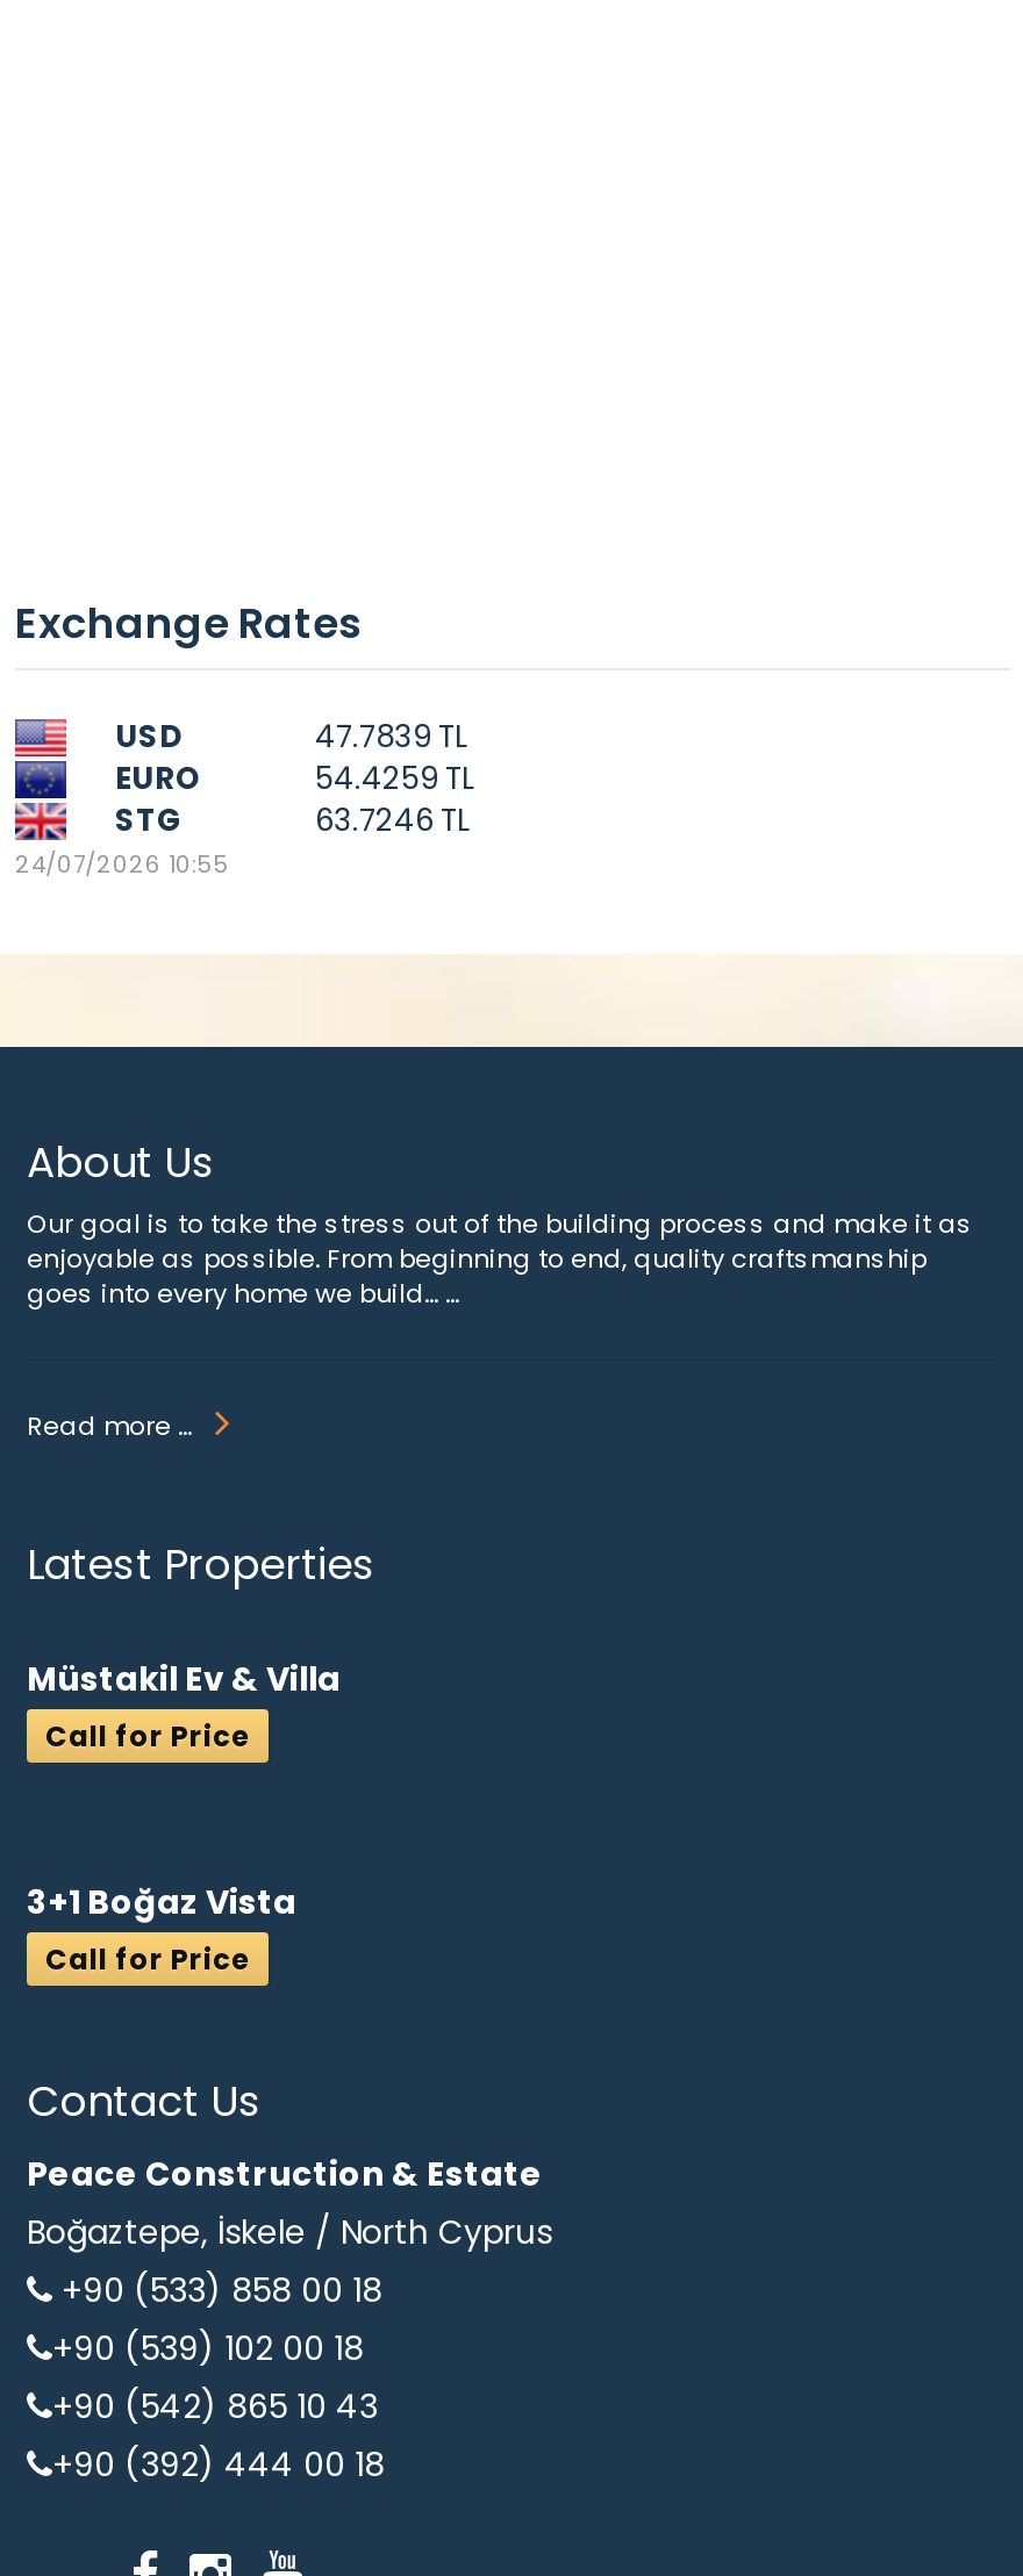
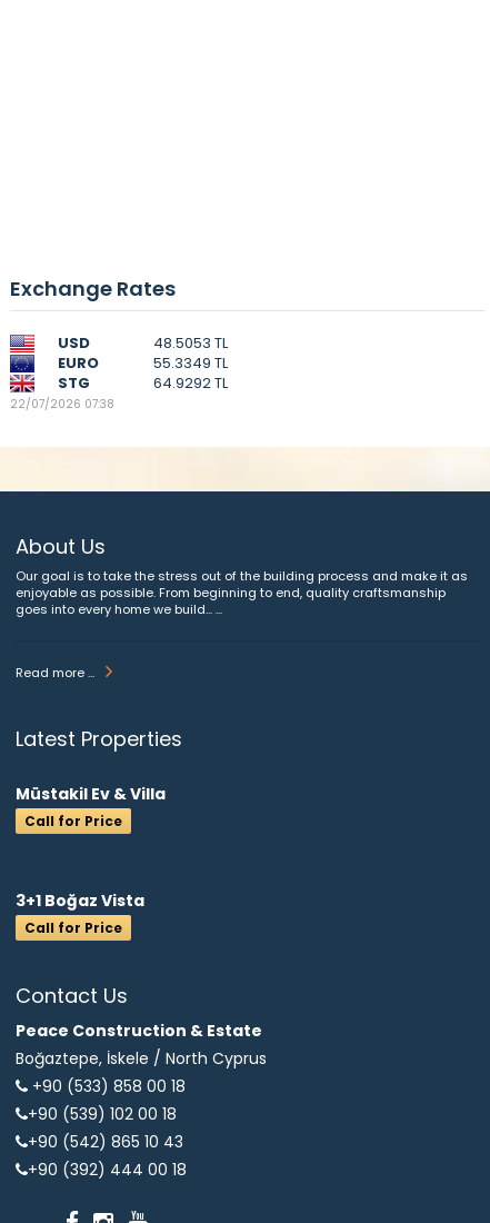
- 47.7839 TL
+ 48.5053 TL

- 54.4259 TL
+ 55.3349 TL

- 63.7246 TL
+ 64.9292 TL

- 24/07/2026 10:55
+ 22/07/2026 07:38
